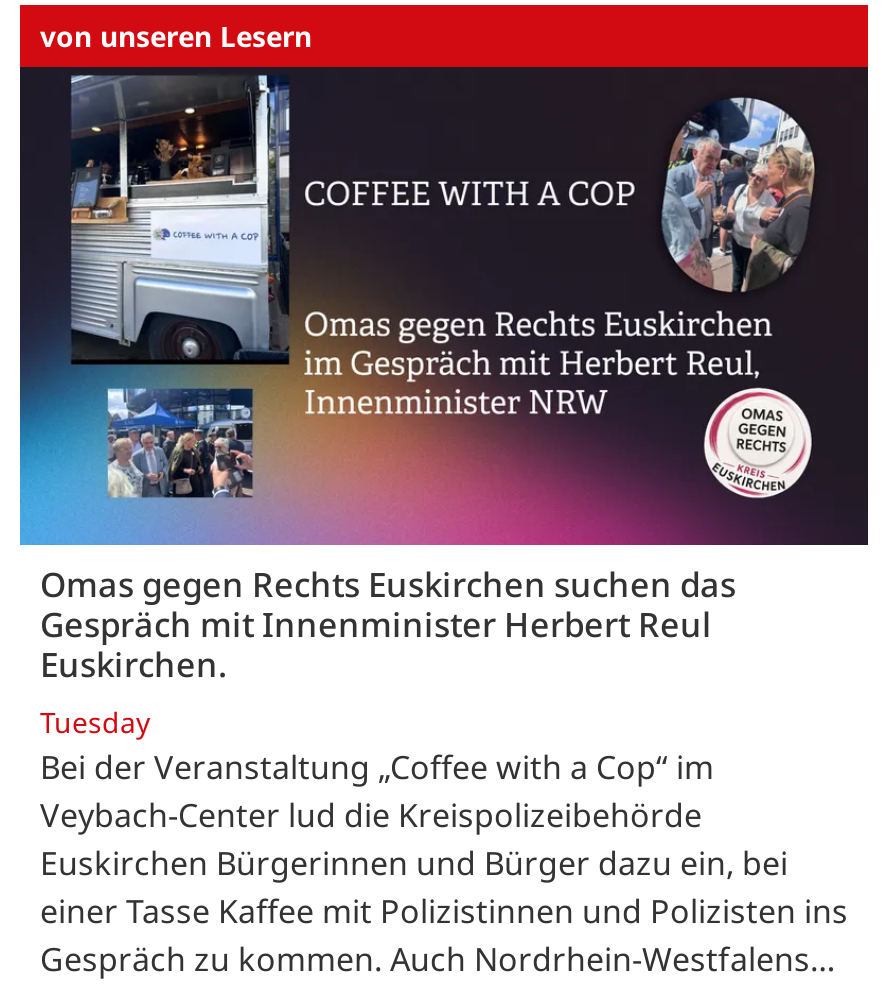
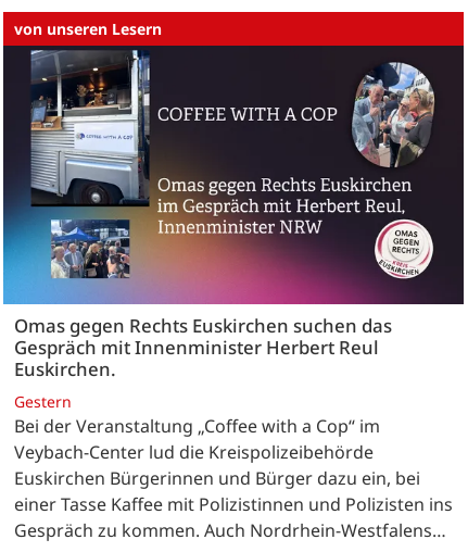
- Tuesday
+ Gestern
